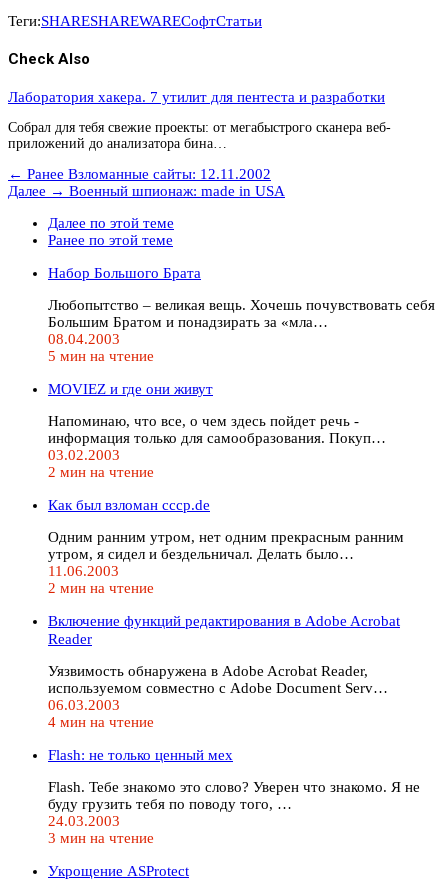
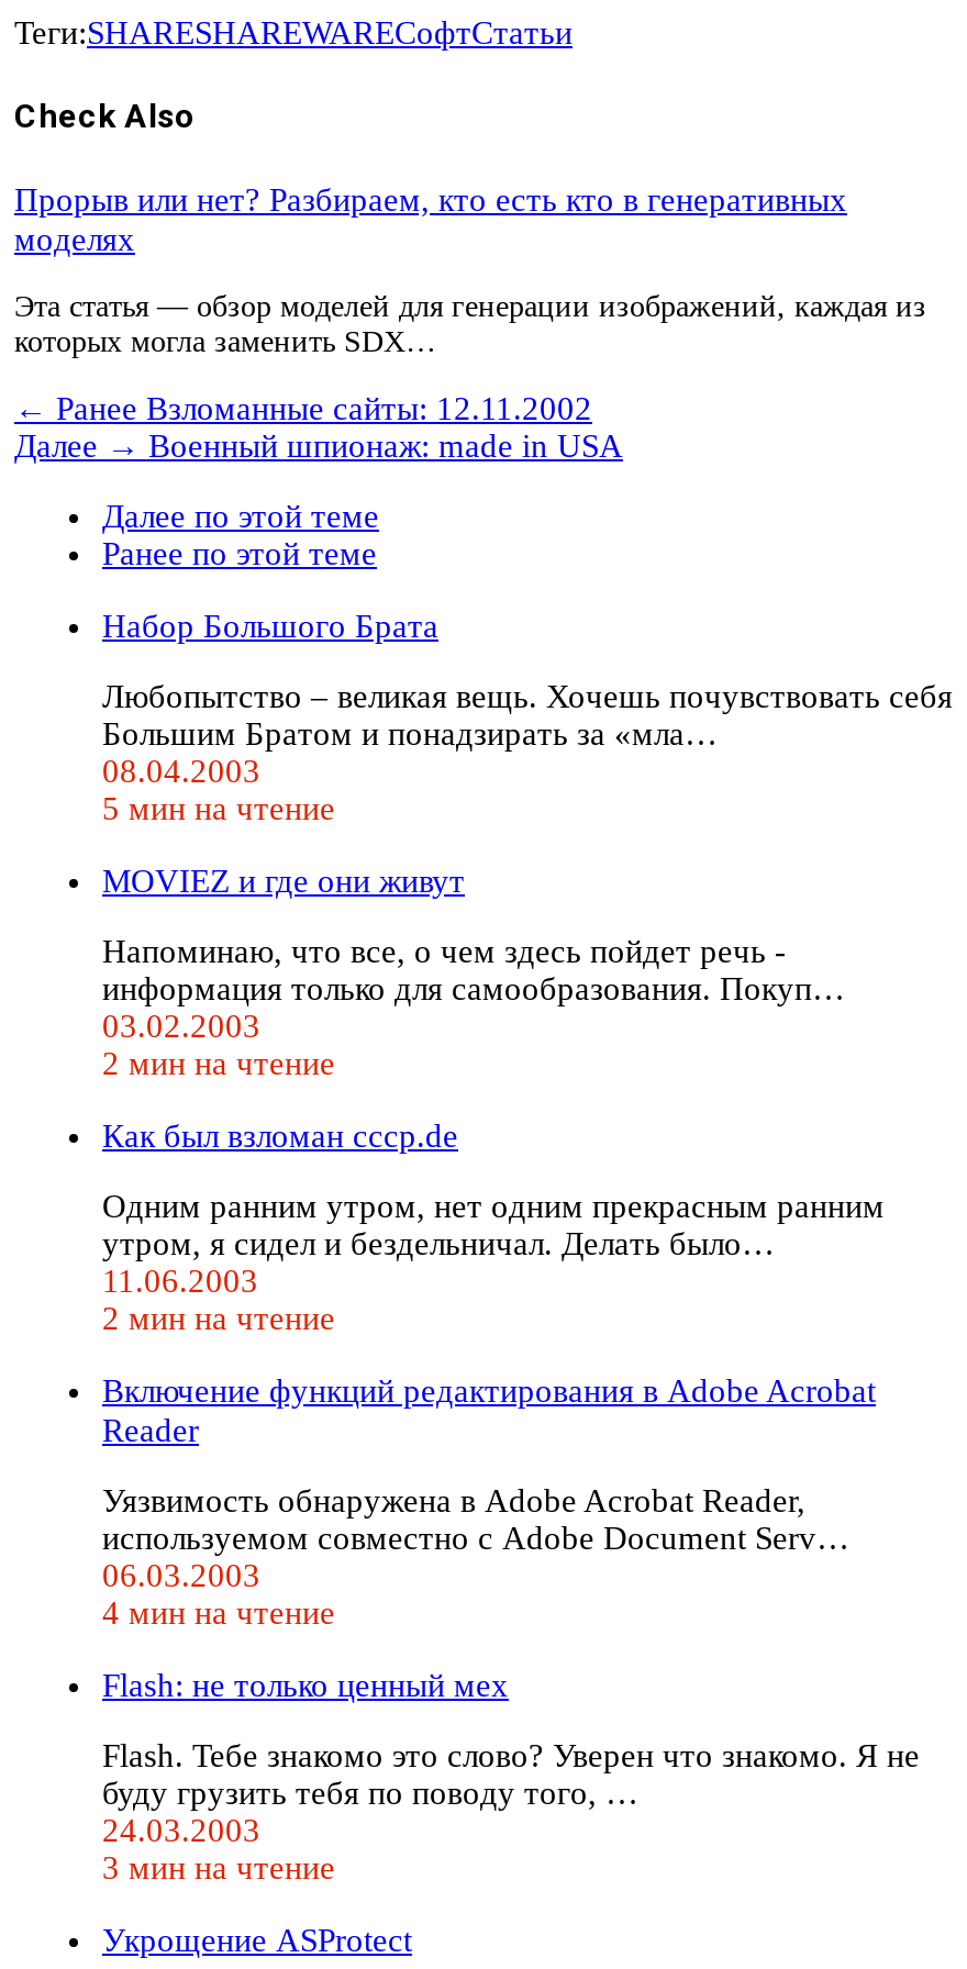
- Лаборатория хакера. 7 утилит для пентеста и разработки
+ Прорыв или нет? Разбираем, кто есть кто в генеративных
+ моделях

- Собрал для тебя свежие проекты: от мегабыстрого сканера веб-
- приложений до анализатора бина…
+ Эта статья — обзор моделей для генерации изображений, каждая из
+ которых могла заменить SDX…
